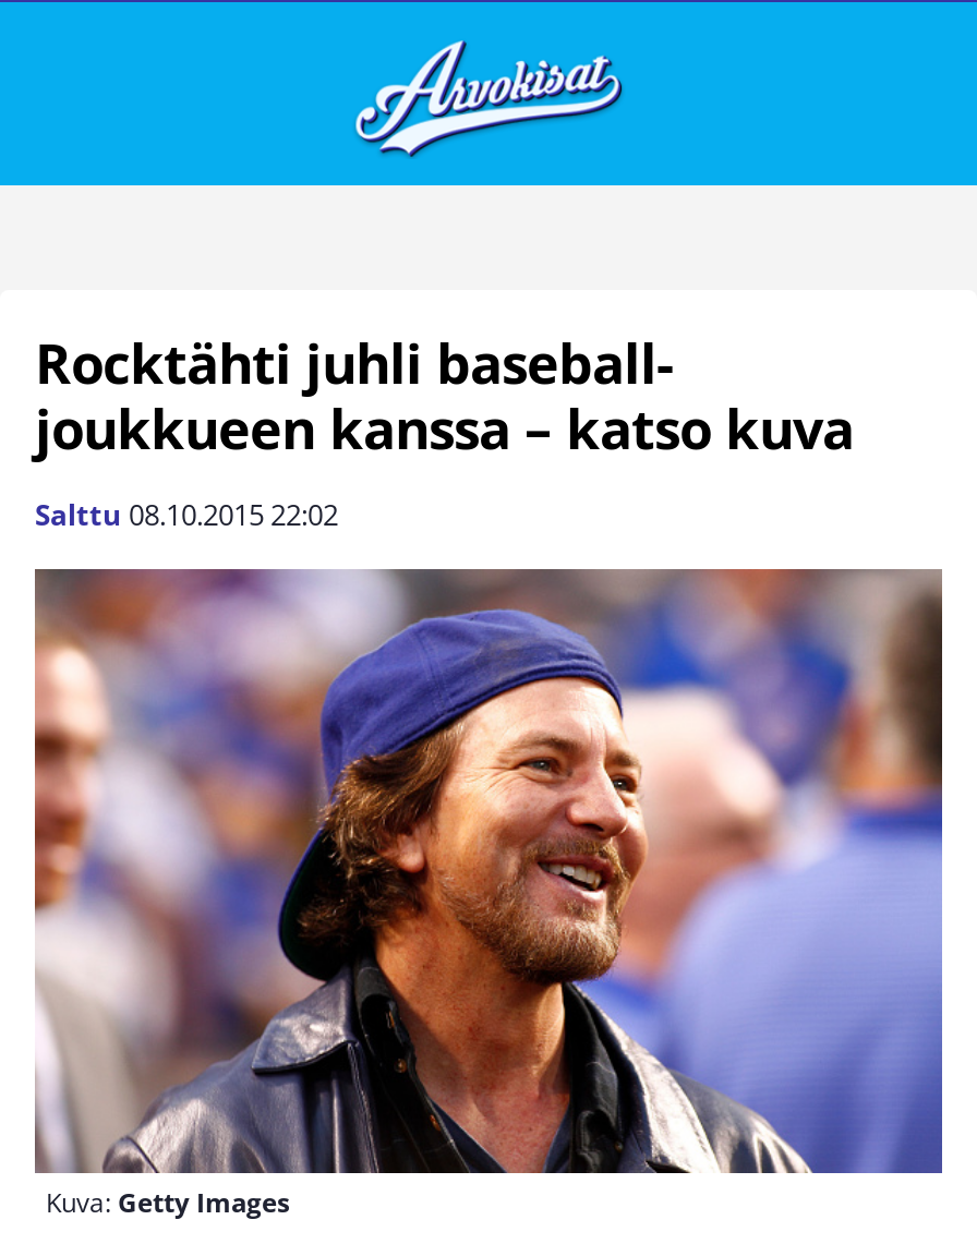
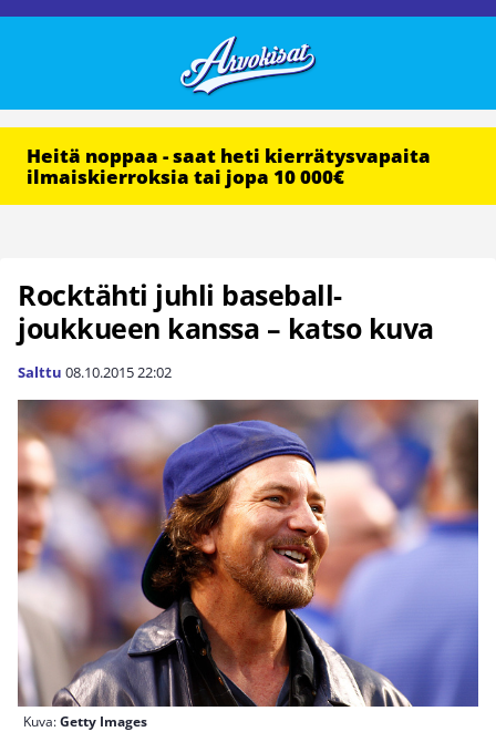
+ Heitä noppaa - saat heti kierrätysvapaita
+ ilmaiskierroksia tai jopa 10 000€
